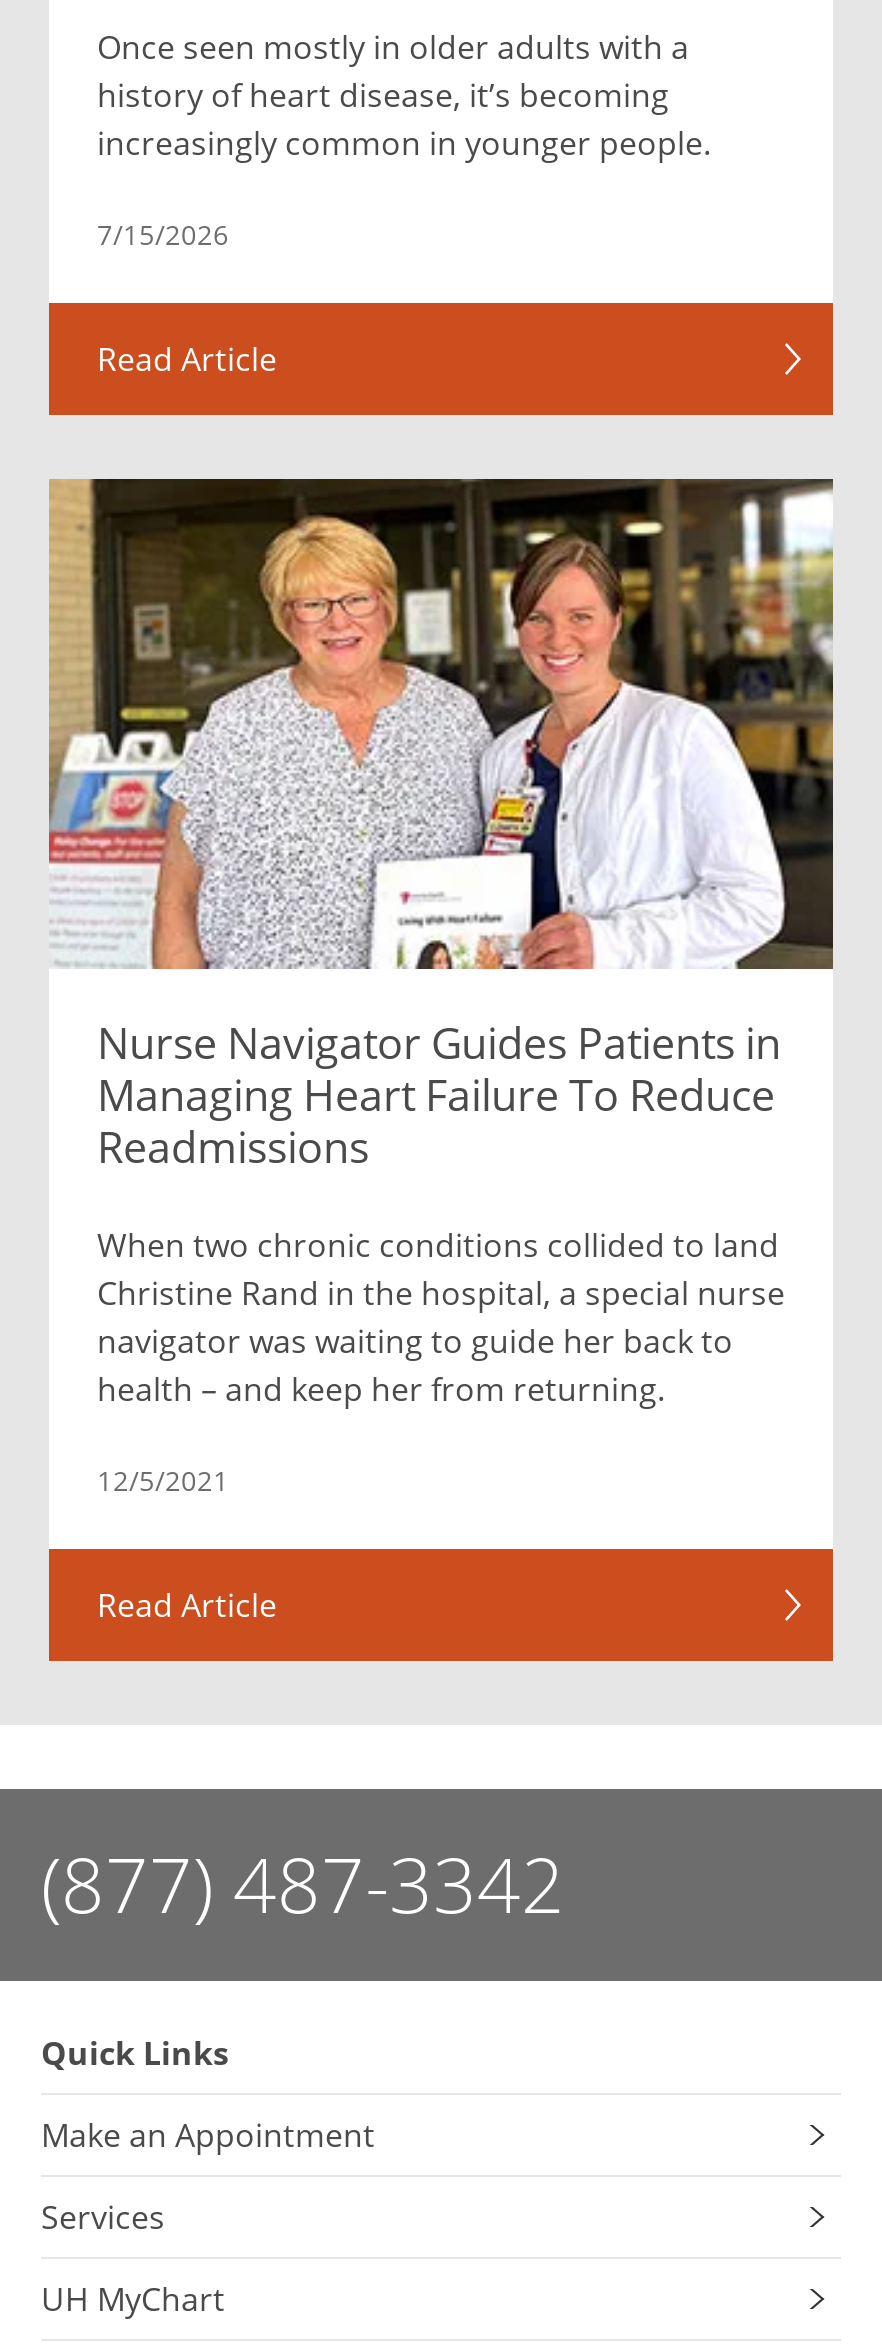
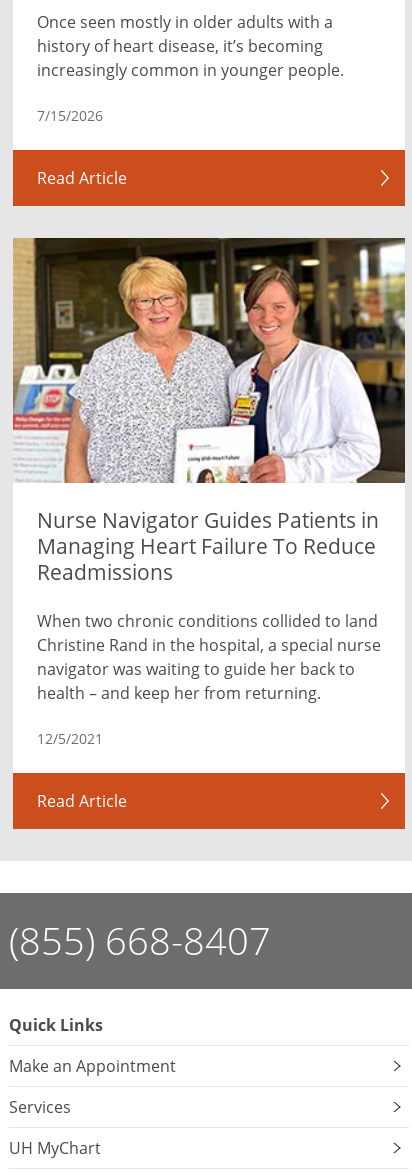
- (877) 487-3342
+ (855) 668-8407
